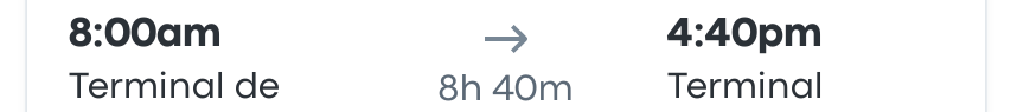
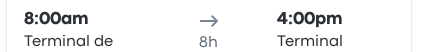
- 4:40pm
+ 4:00pm

- 8h 40m
+ 8h
